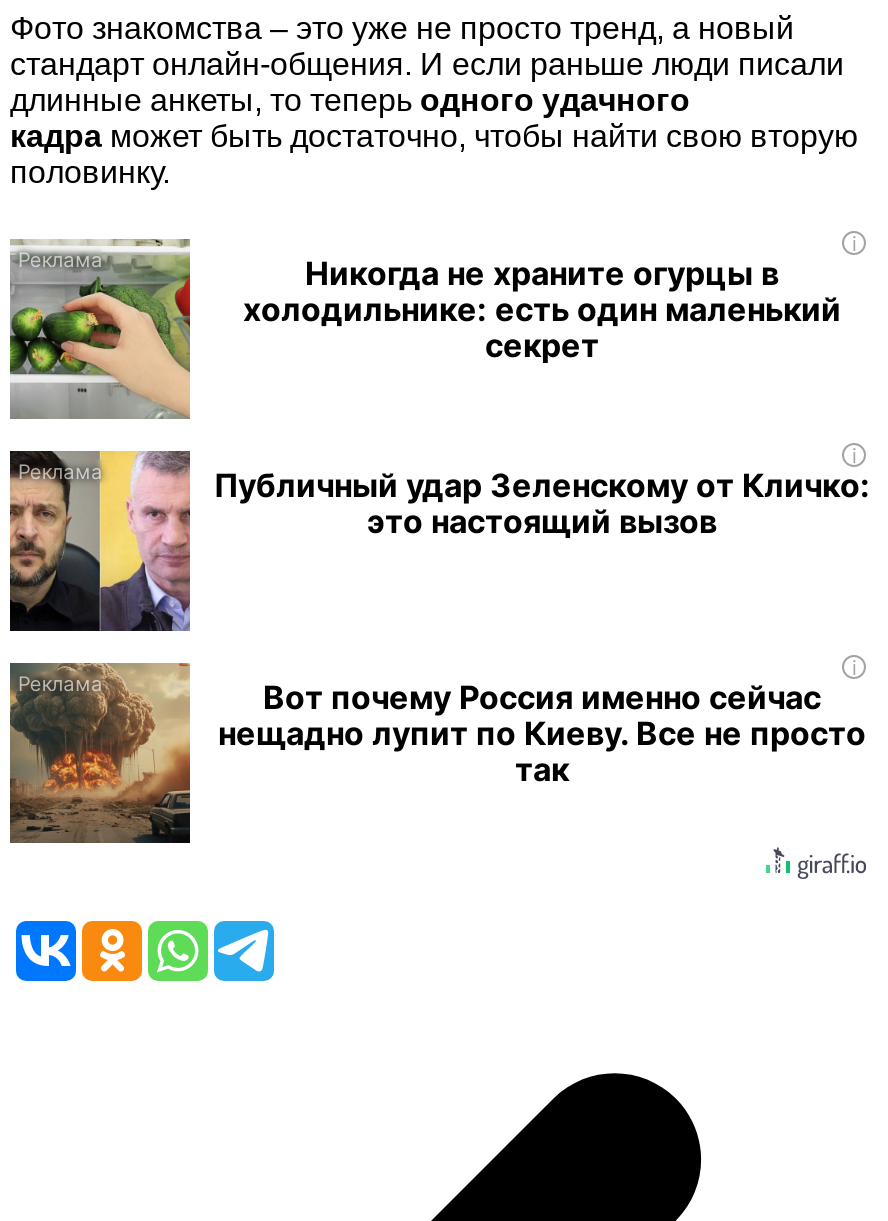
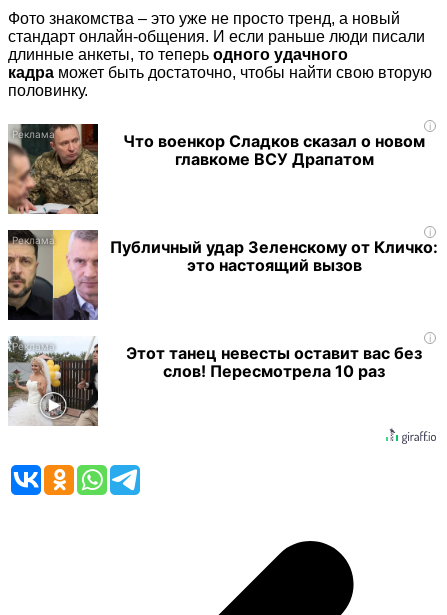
- [image]
- Никогда не храните огурцы в
- холодильнике: есть один маленький
- секрет
+ [image]
+ Что военкор Сладков сказал о новом
+ главкоме ВСУ Драпатом

- [image]
- Вот почему Россия именно сейчас
- нещадно лупит по Киеву. Все не просто
- так
+ [image]
+ Этот танец невесты оставит вас без
+ слов! Пересмотрела 10 раз
